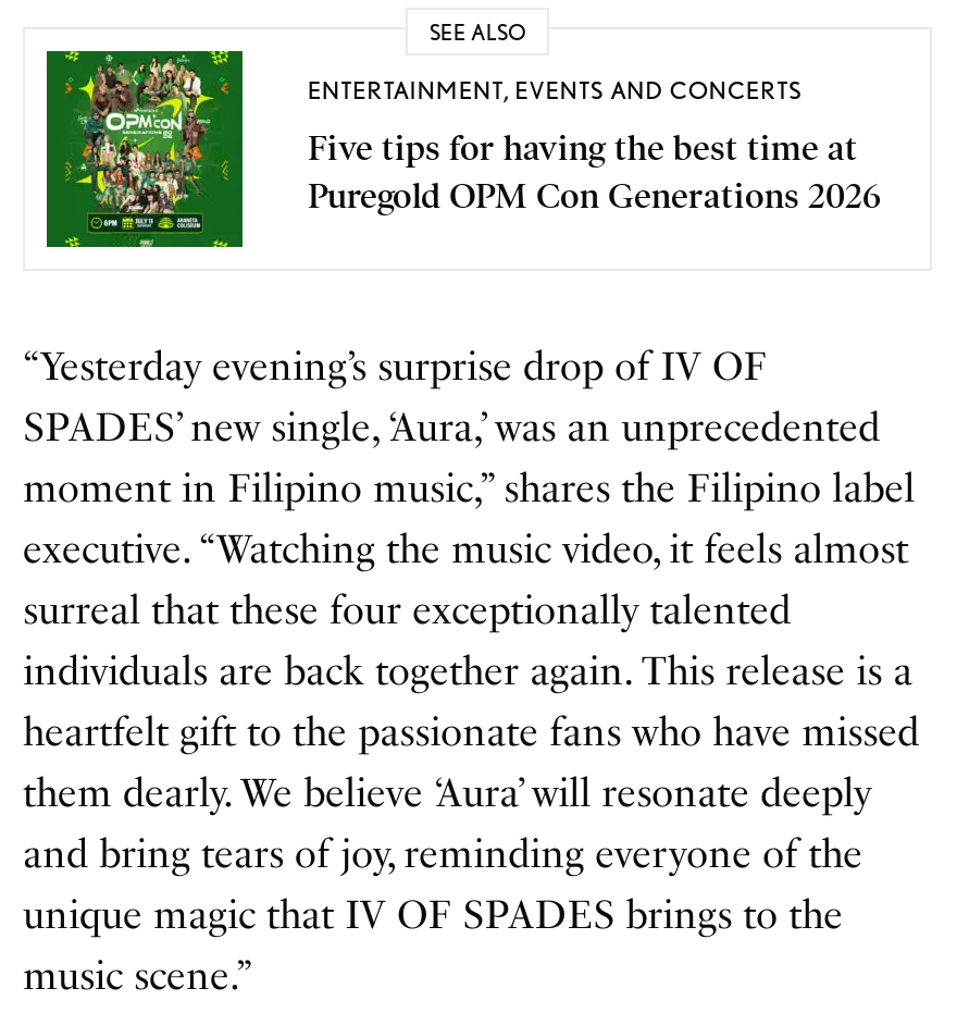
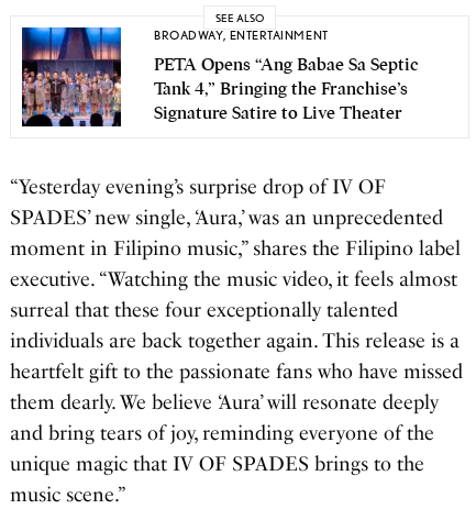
- [image]
- ENTERTAINMENT, EVENTS AND CONCERTS
+ [image]
+ BROADWAY, ENTERTAINMENT

- Five tips for having the best time at
- Puregold OPM Con Generations 2026
+ PETA Opens “Ang Babae Sa Septic
+ Tank 4,” Bringing the Franchise’s
+ Signature Satire to Live Theater
